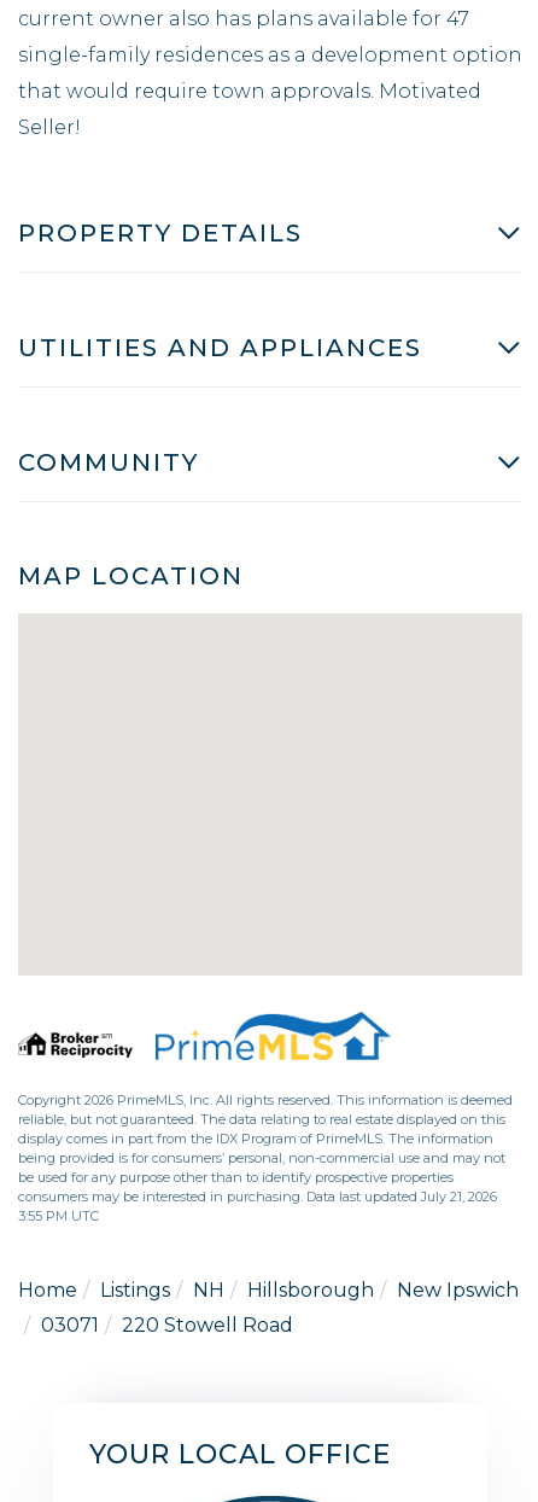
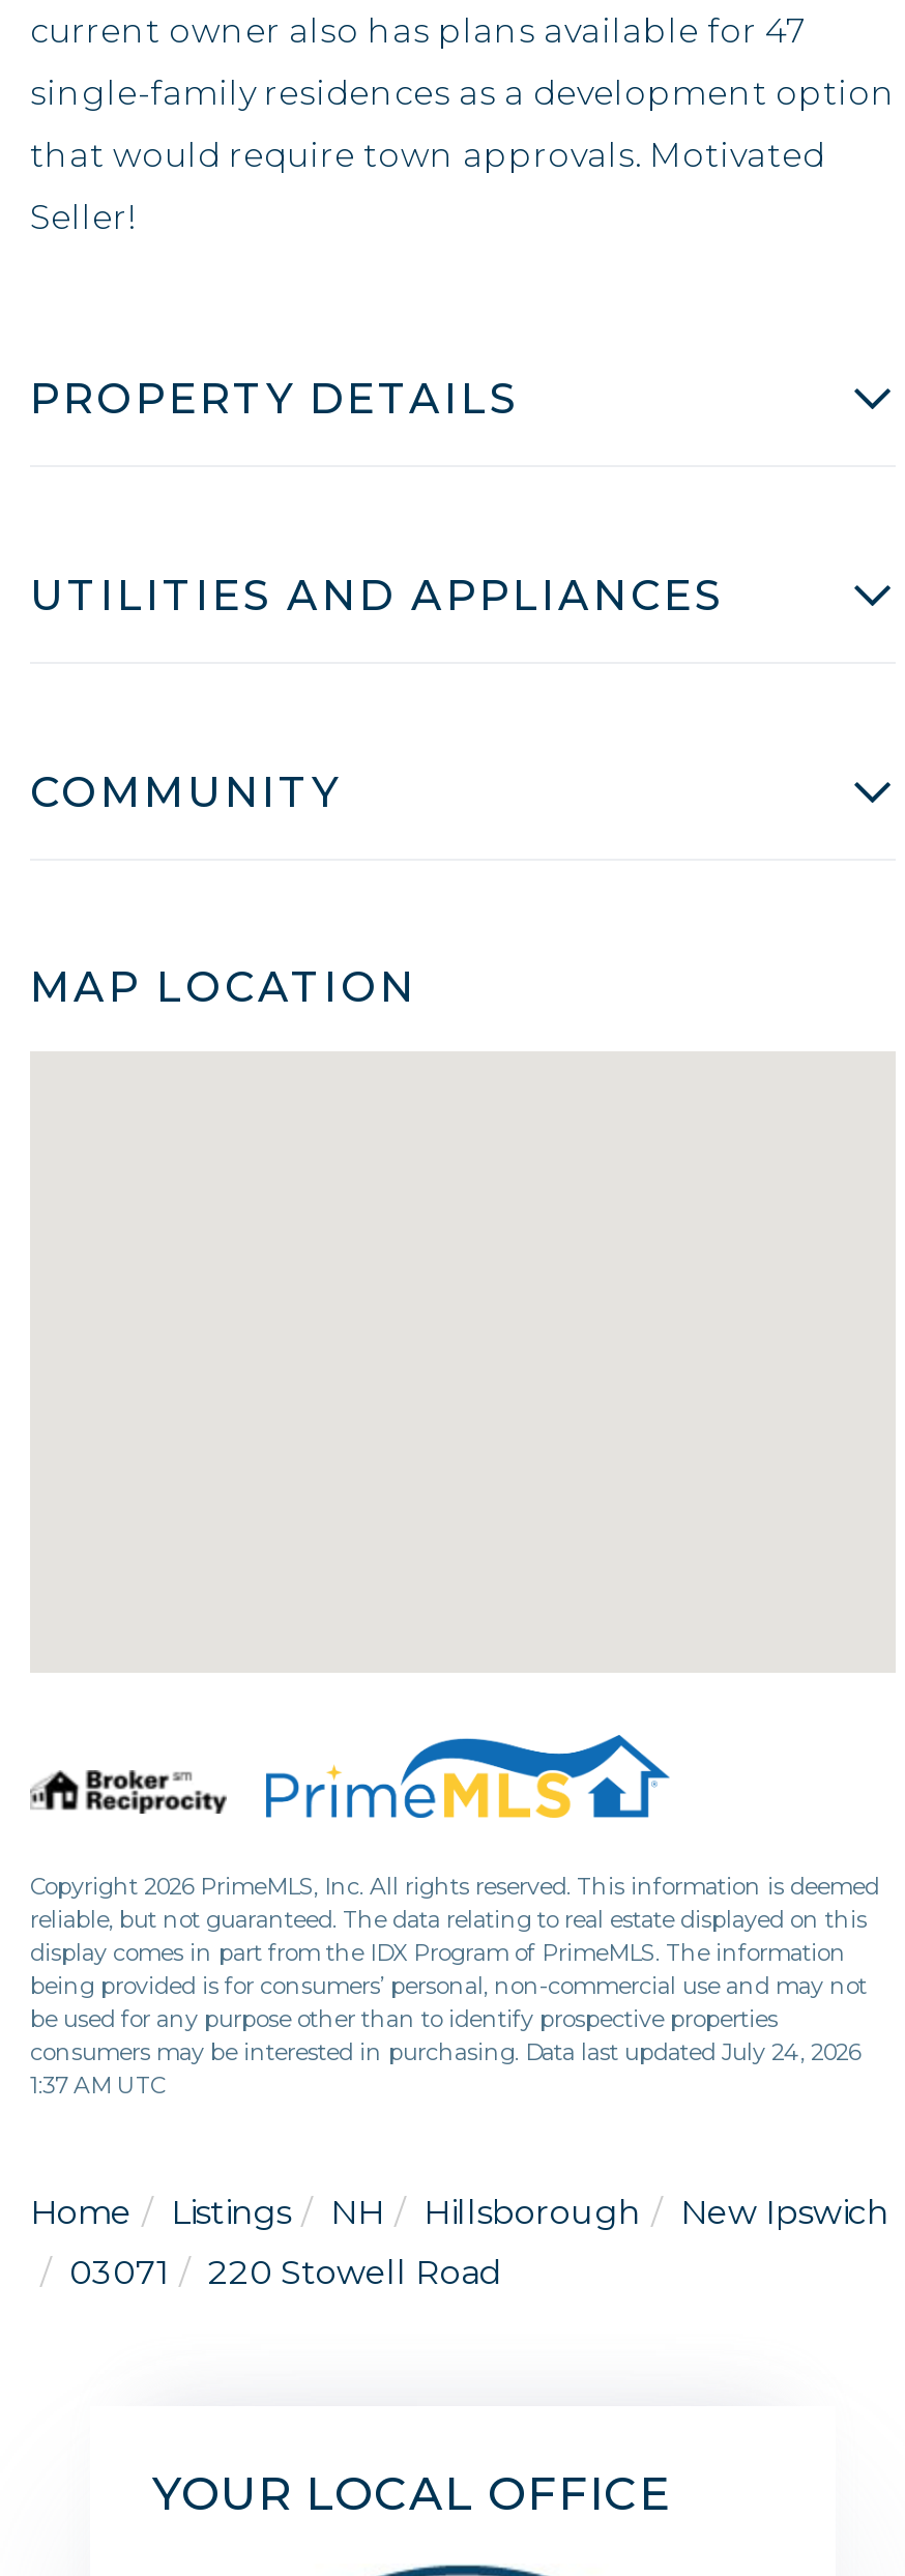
- consumers may be interested in purchasing. Data last updated July 21, 2026
+ consumers may be interested in purchasing. Data last updated July 24, 2026

- 3:55 PM UTC
+ 1:37 AM UTC
